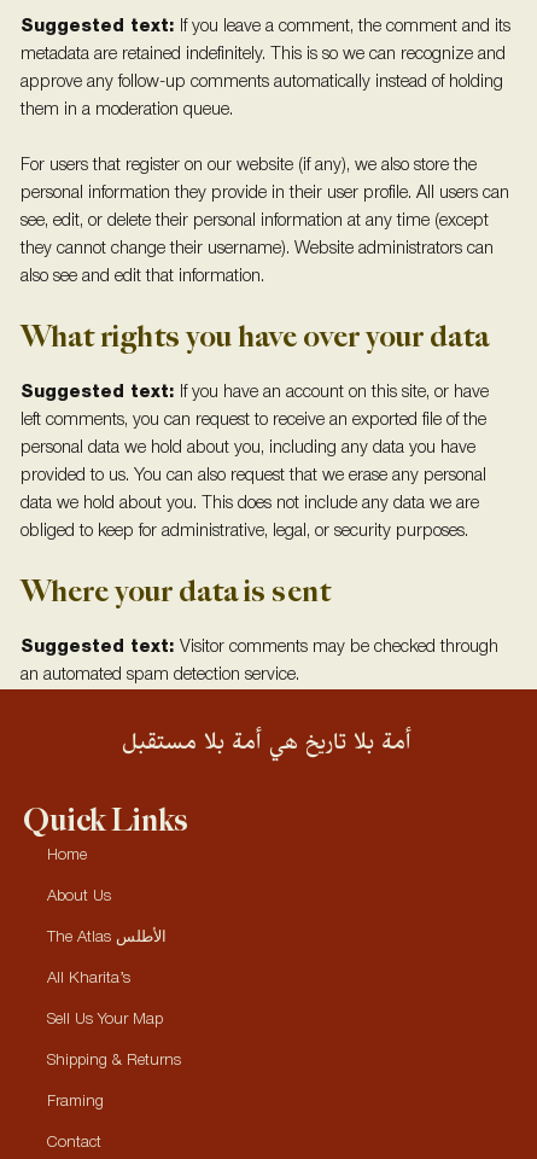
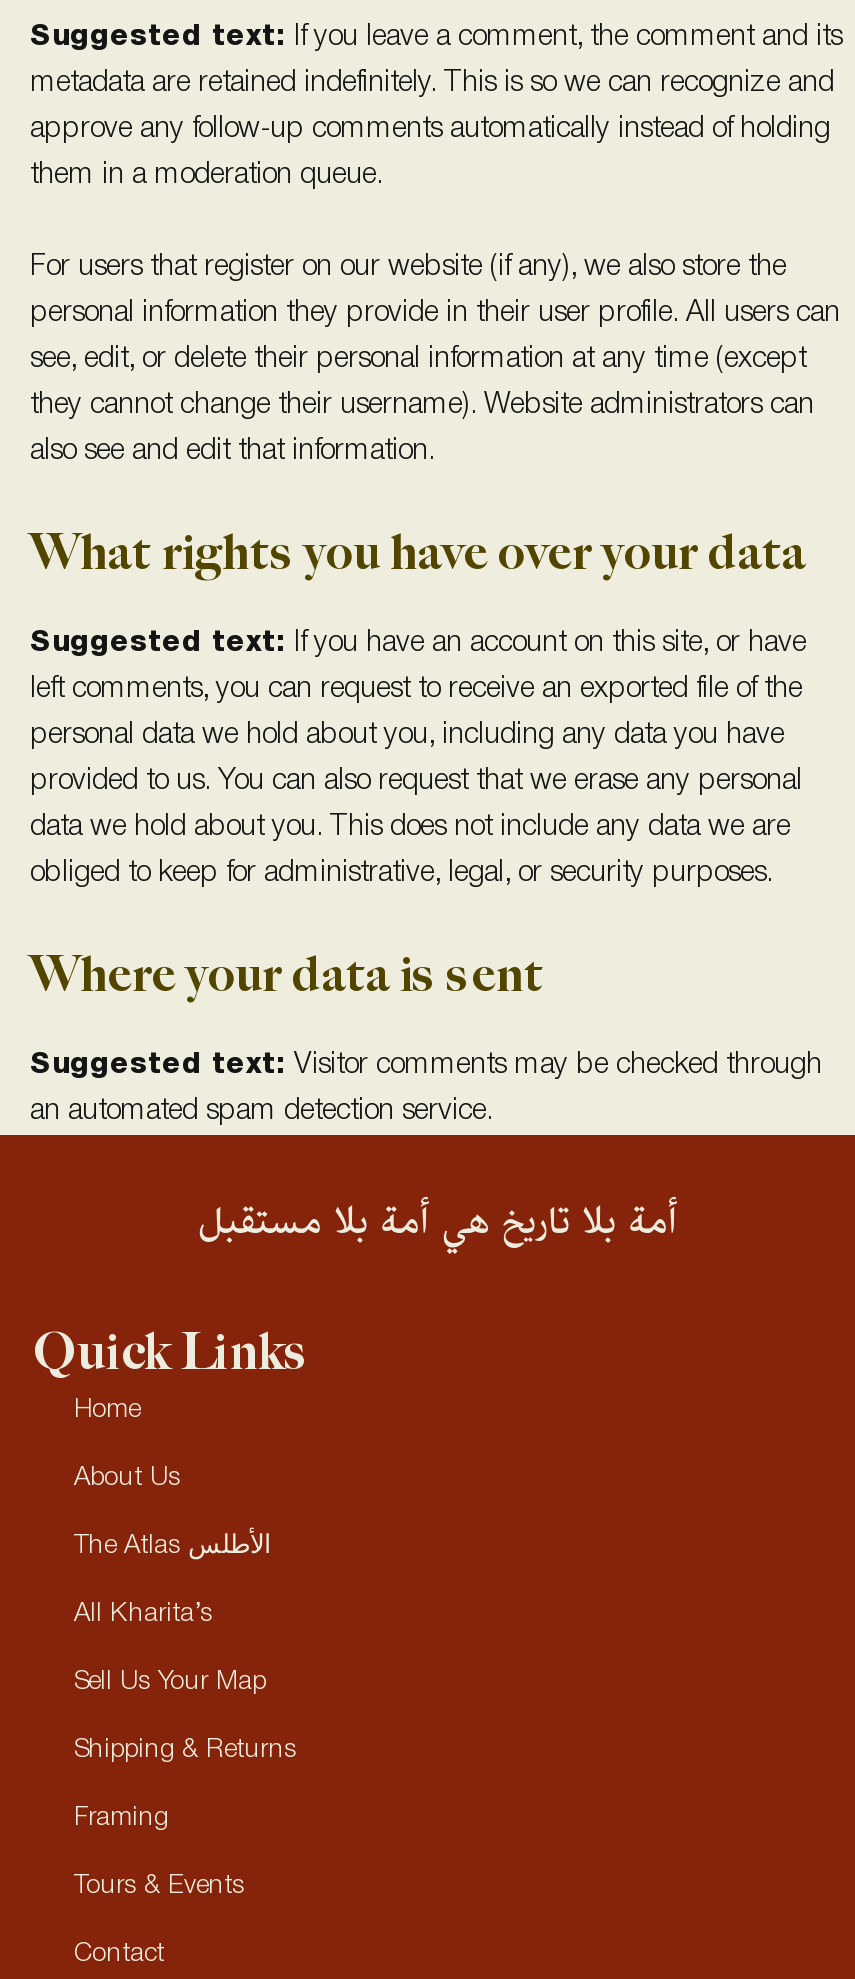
+ Tours & Events
